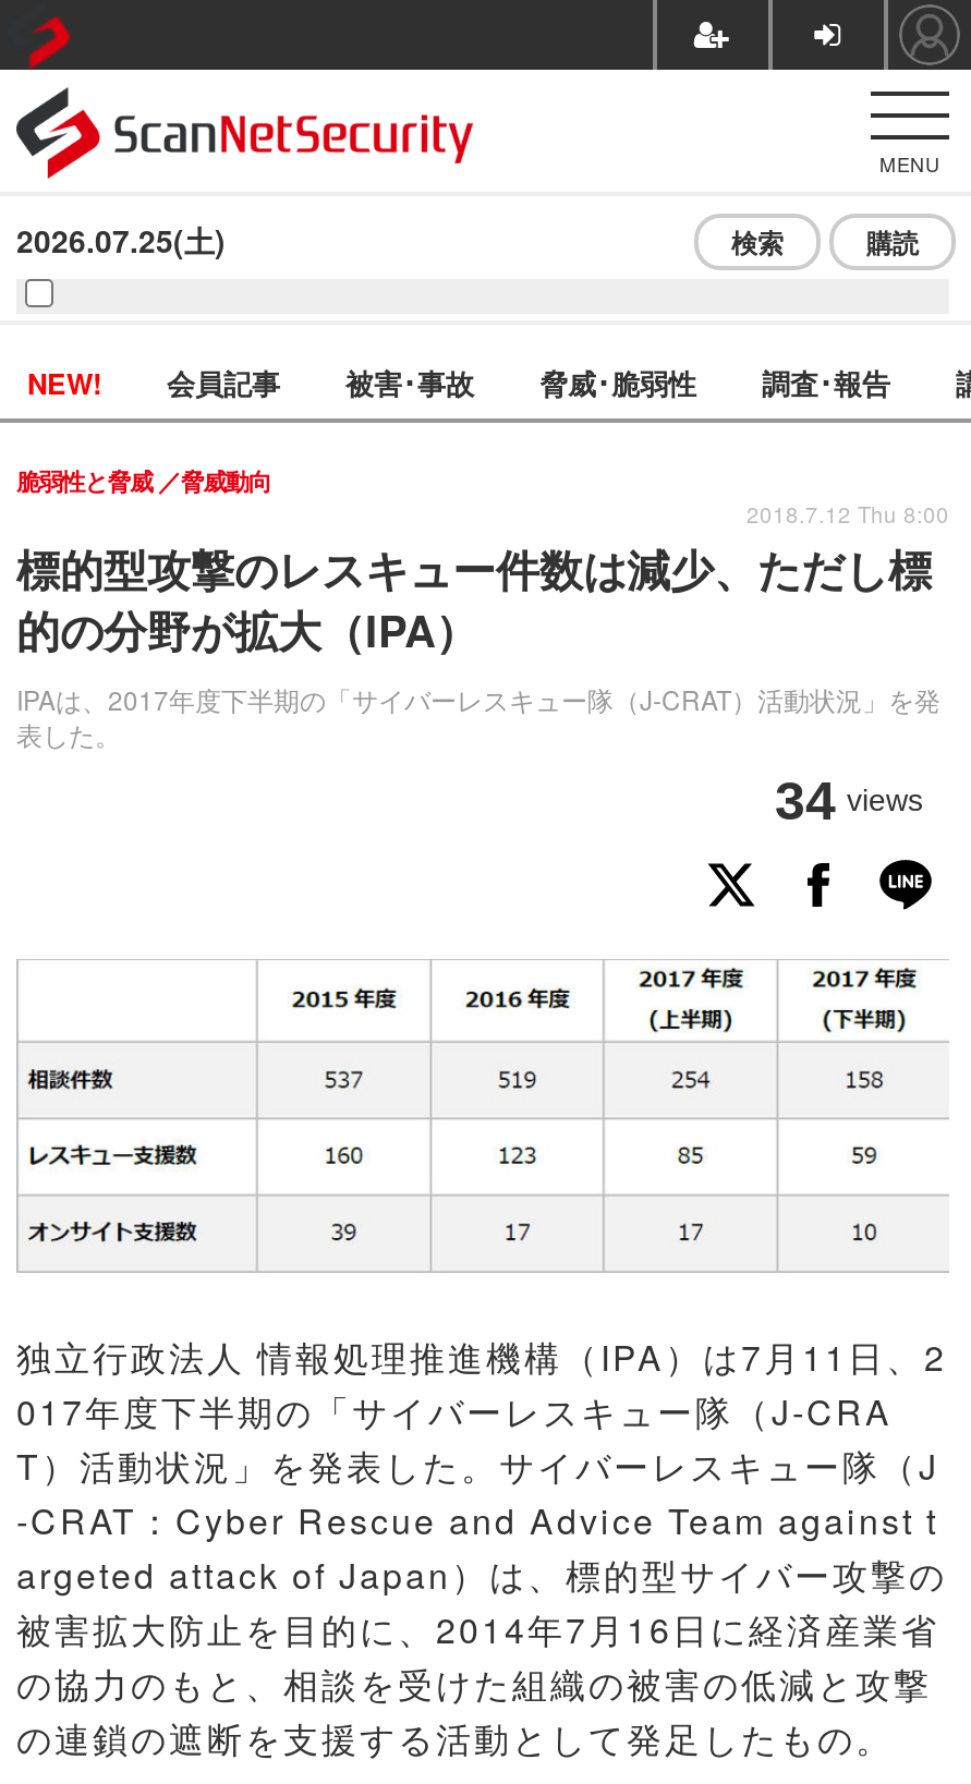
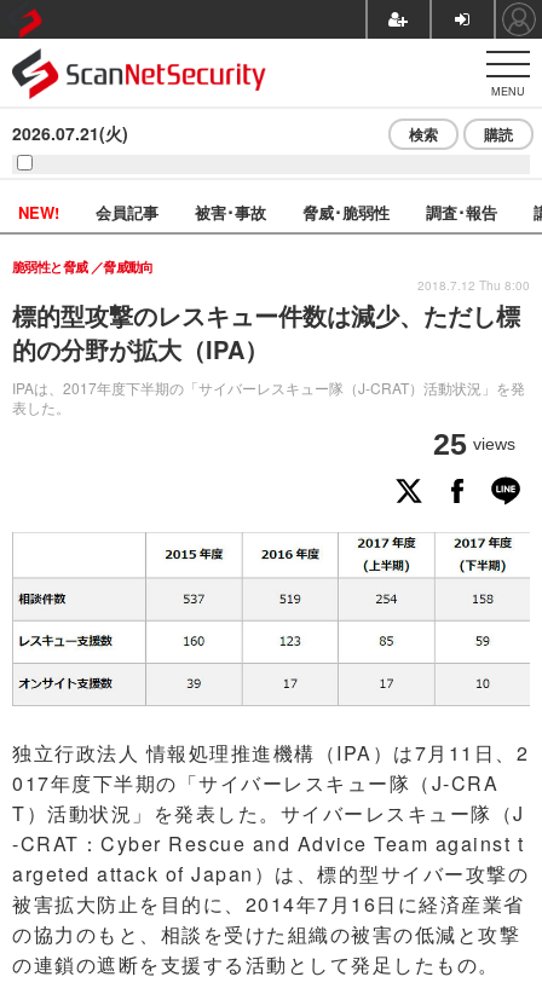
- 2026.07.25(土)
+ 2026.07.21(火)

- 34 views
+ 25 views
